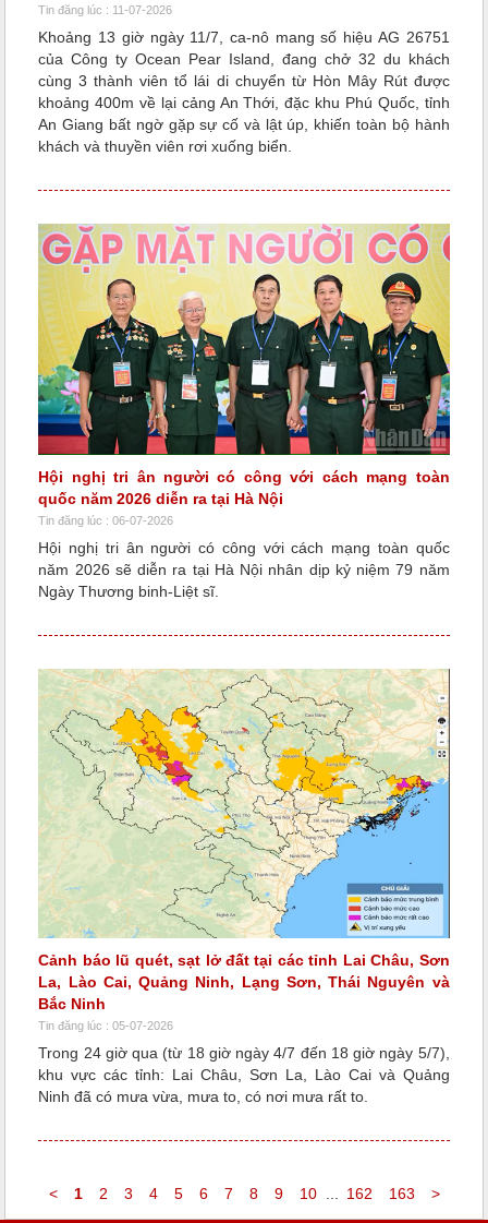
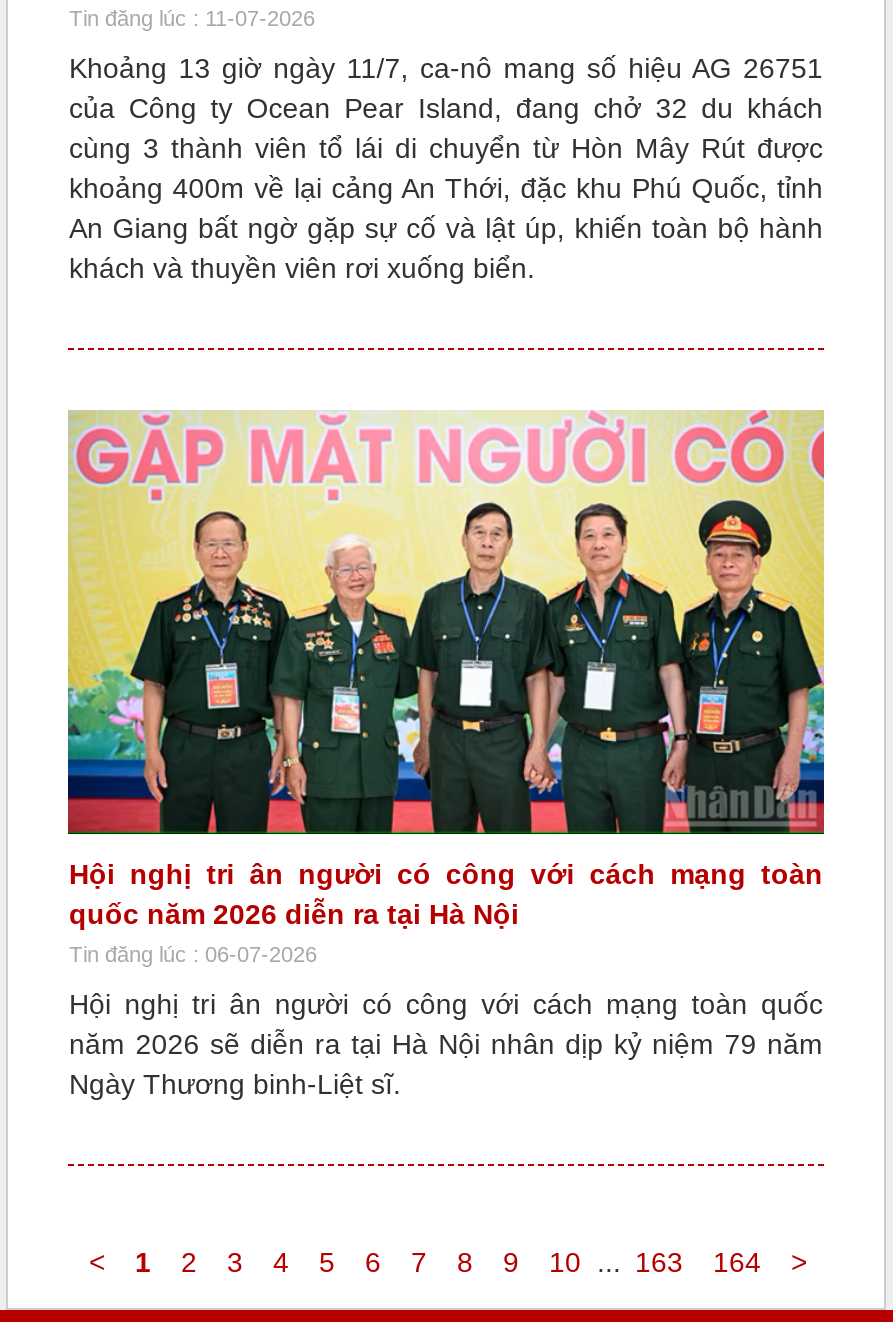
- [image]
- Cảnh báo lũ quét, sạt lở đất tại các tỉnh Lai Châu, Sơn
- La, Lào Cai, Quảng Ninh, Lạng Sơn, Thái Nguyên và
- Bắc Ninh
- Tin đăng lúc : 05-07-2026
- Trong 24 giờ qua (từ 18 giờ ngày 4/7 đến 18 giờ ngày 5/7),
- khu vực các tỉnh: Lai Châu, Sơn La, Lào Cai và Quảng
- Ninh đã có mưa vừa, mưa to, có nơi mưa rất to.

- 10 ... 162
+ 10 ... 163

- 163
+ 164
